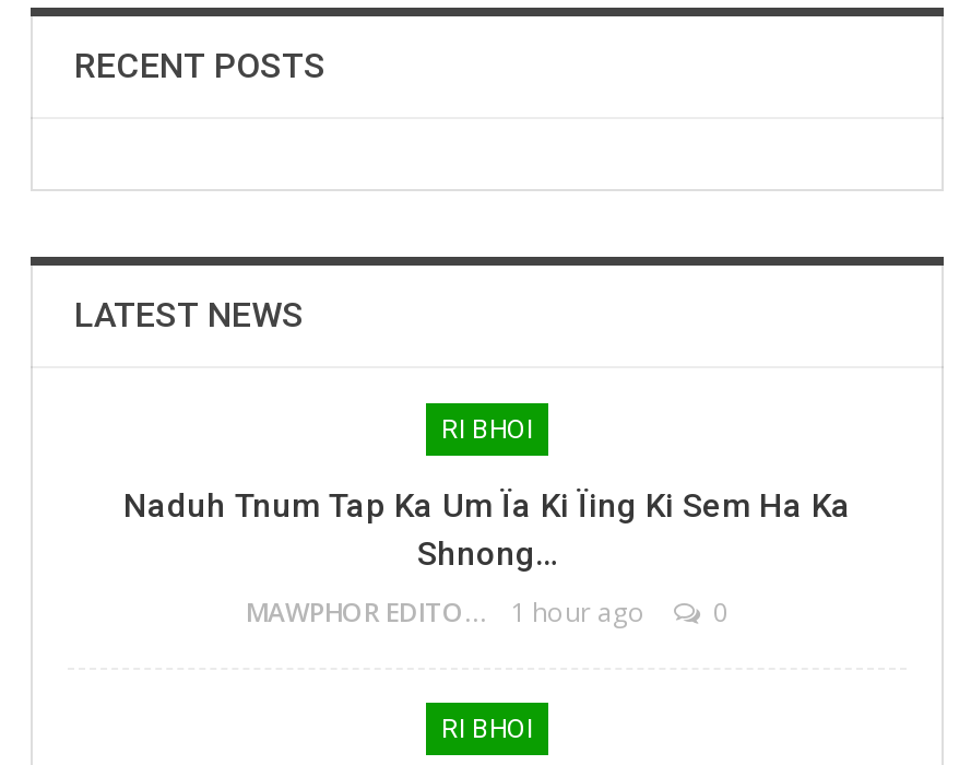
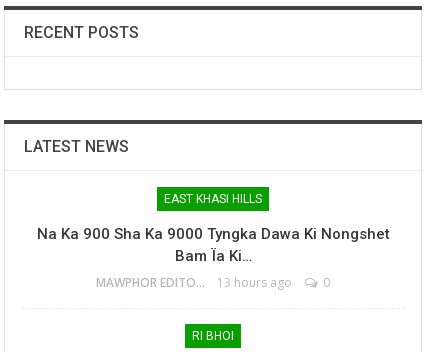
- RI BHOI
+ EAST KHASI HILLS

- Naduh Tnum Tap Ka Um Ïa Ki Ïing Ki Sem Ha Ka
- Shnong…
+ Na Ka 900 Sha Ka 9000 Tyngka Dawa Ki Nongshet
+ Bam Ïa Ki…

- 1 hour ago
+ 13 hours ago
